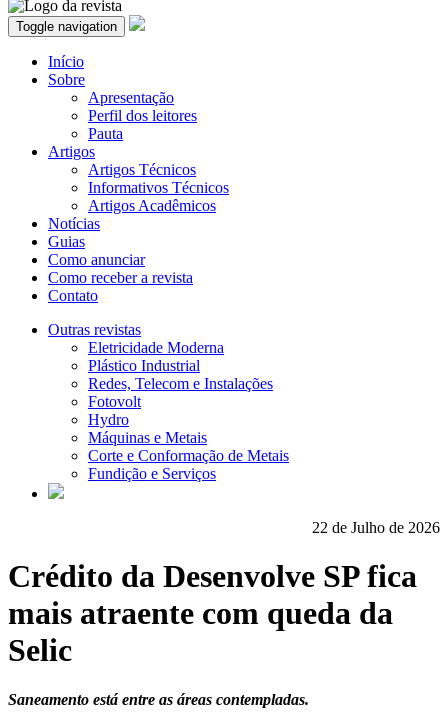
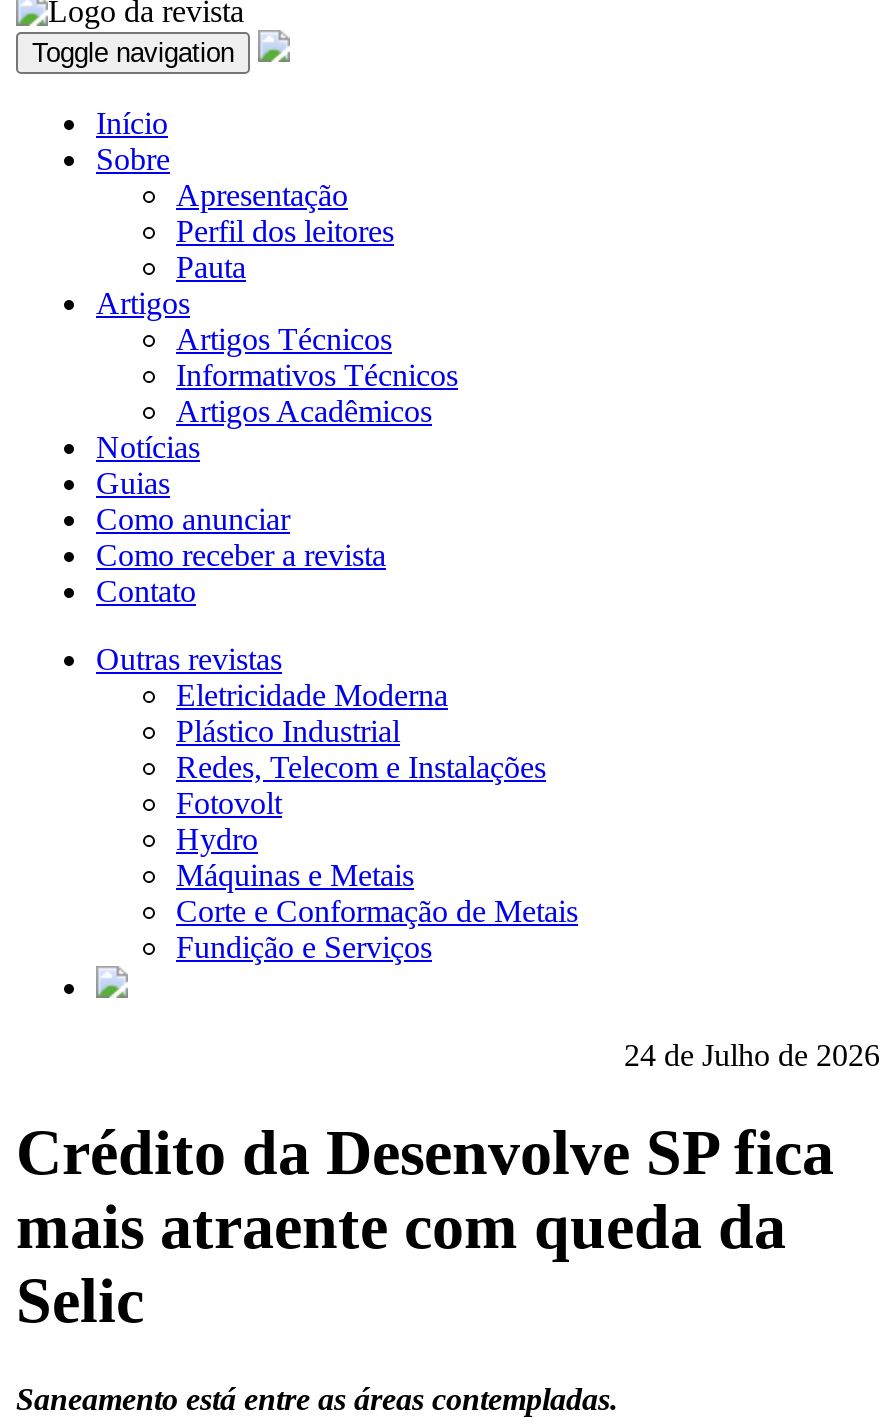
- 22 de Julho de 2026
+ 24 de Julho de 2026
